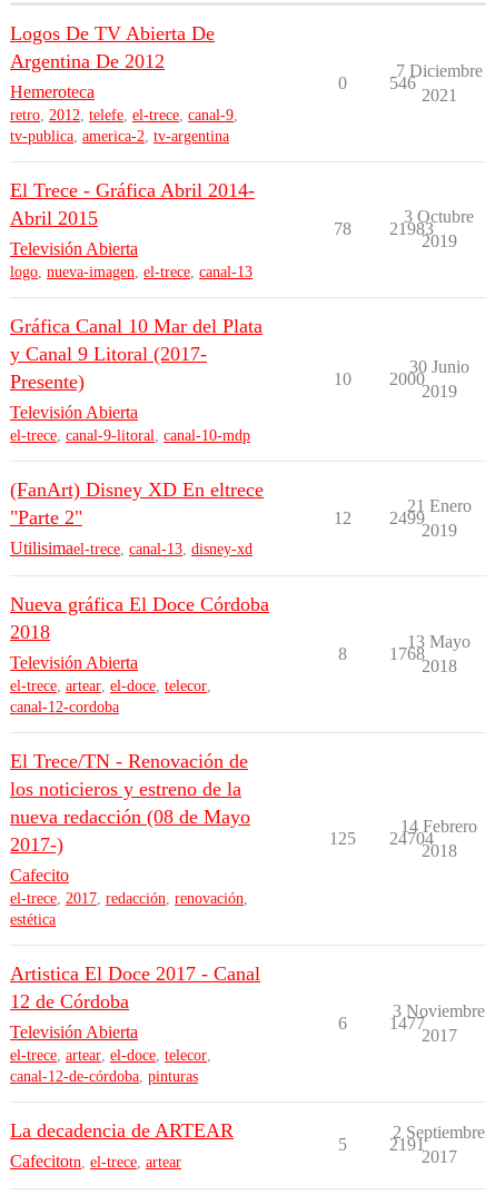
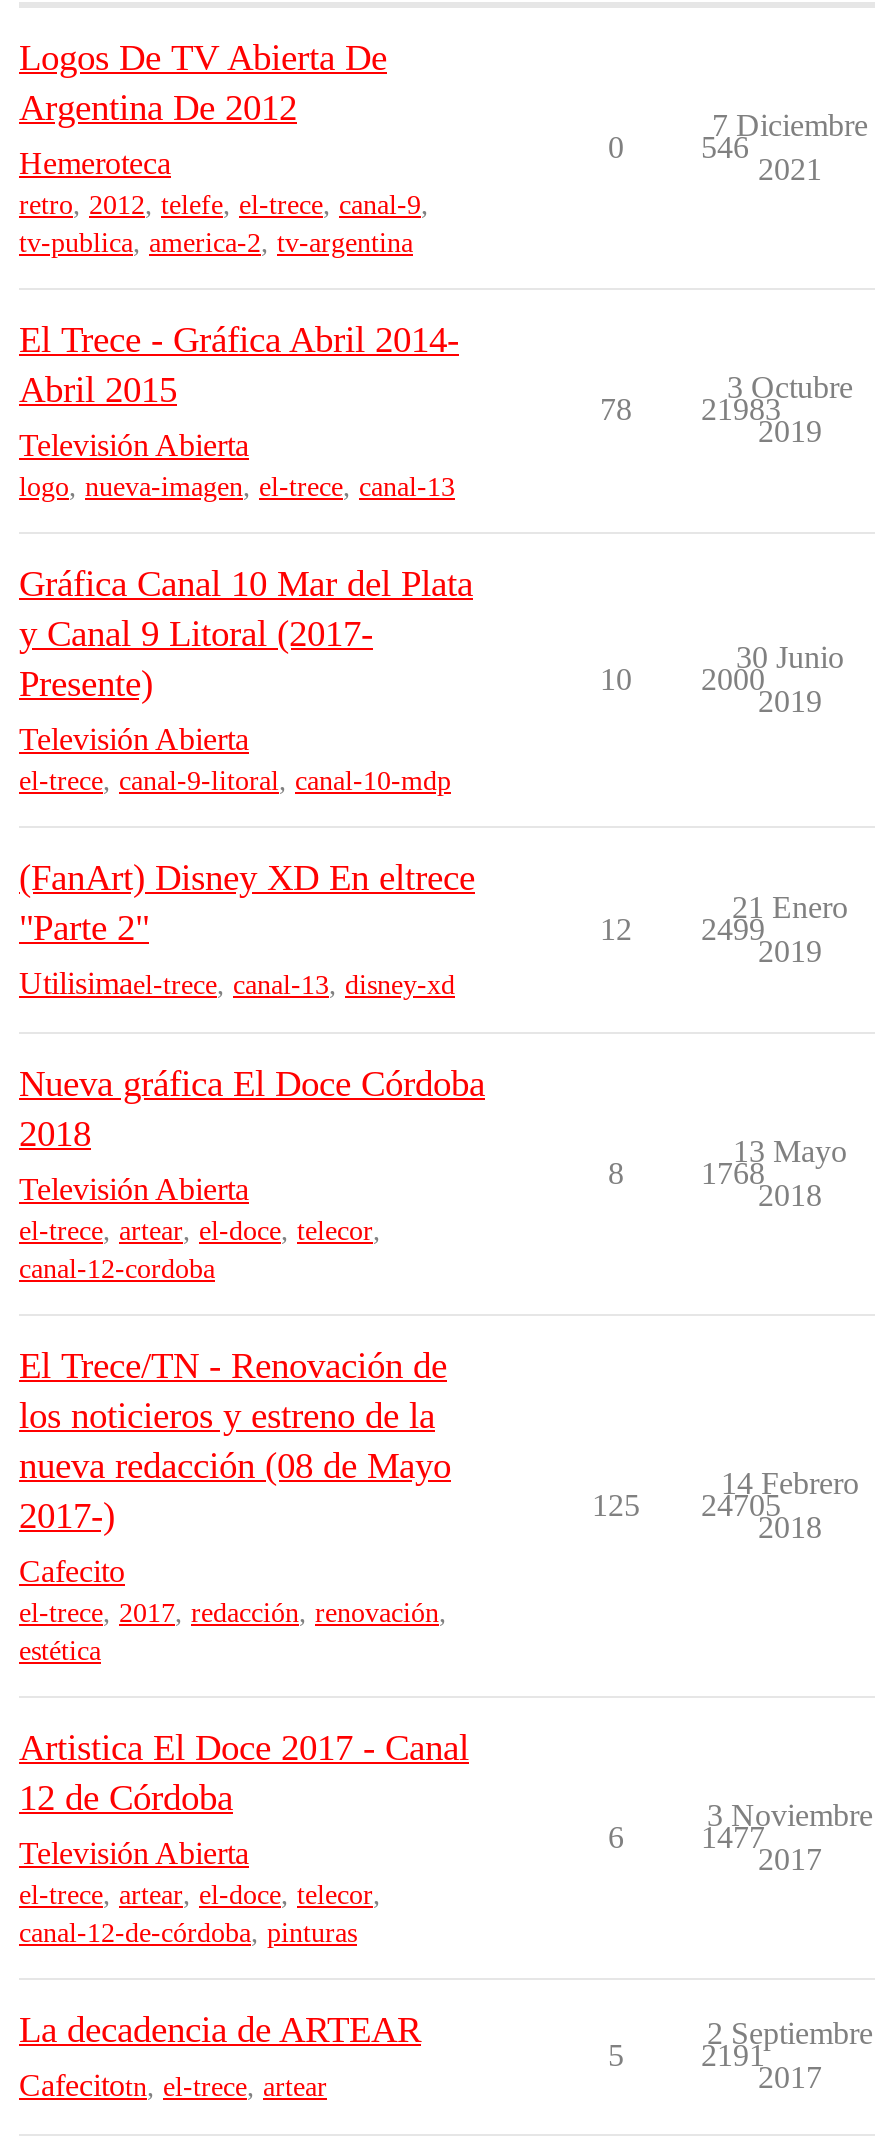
- 125 24704
+ 125 24705
